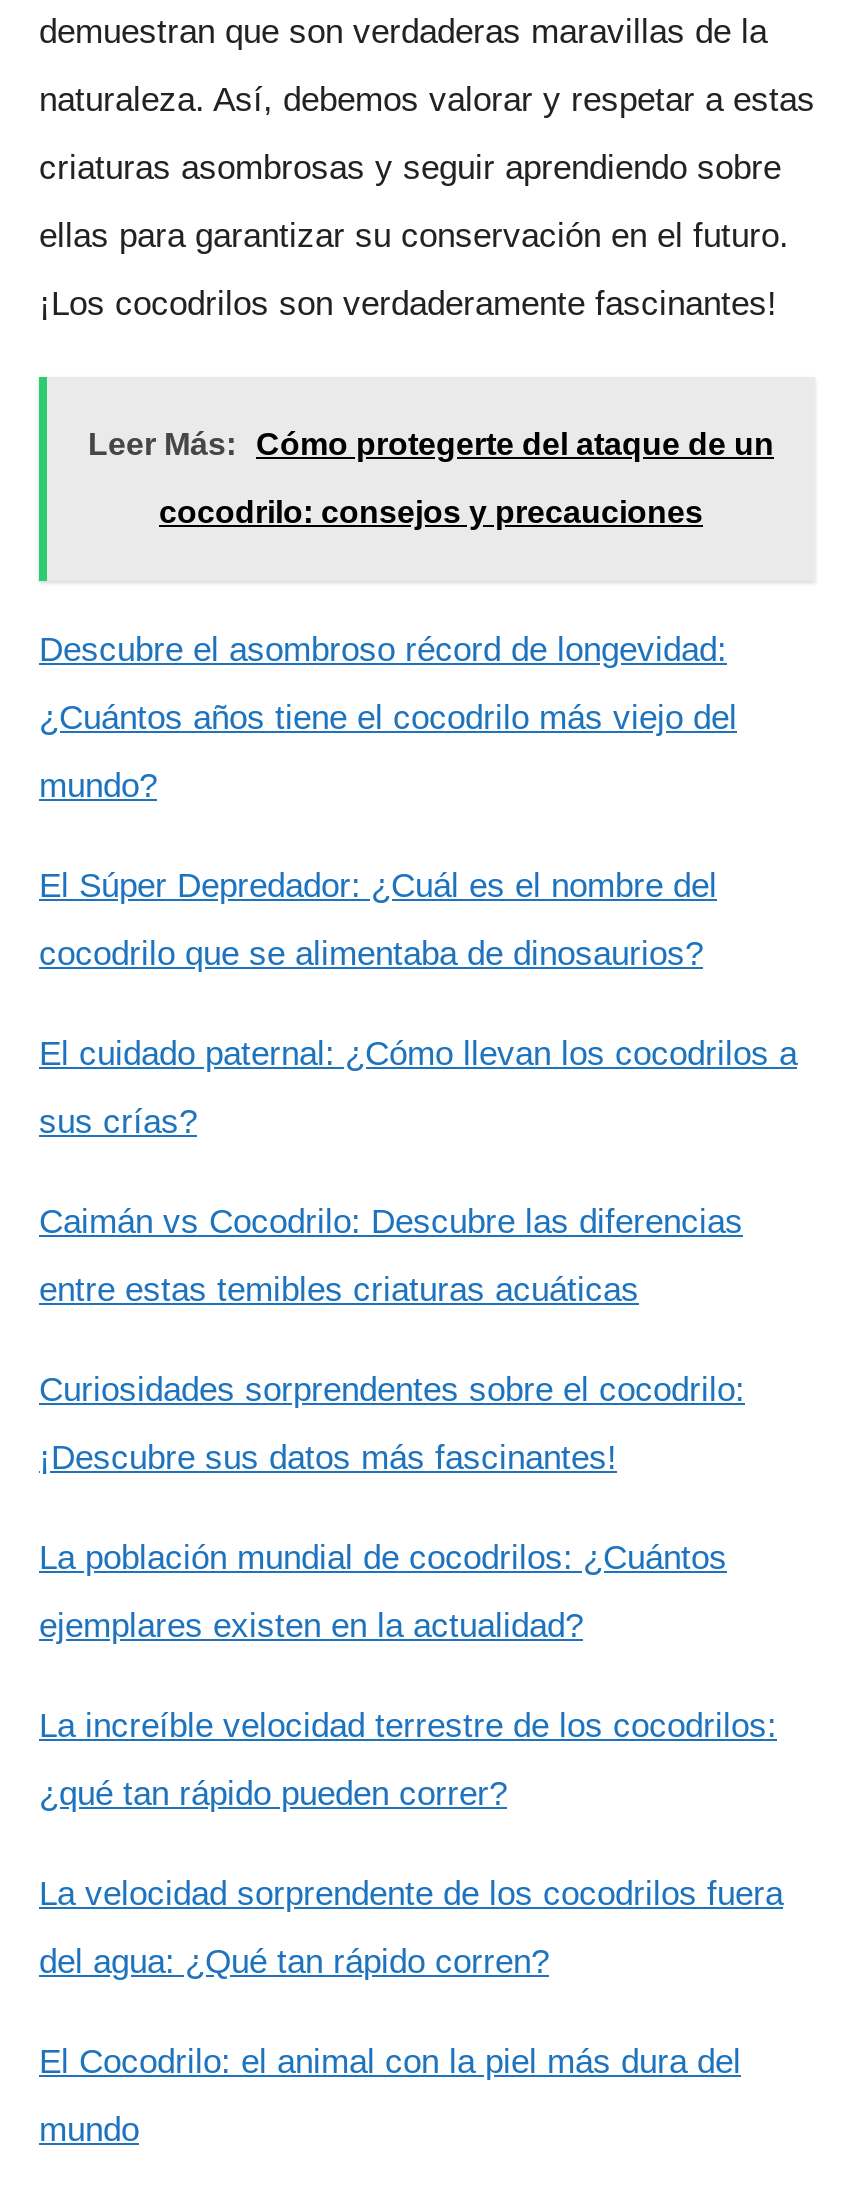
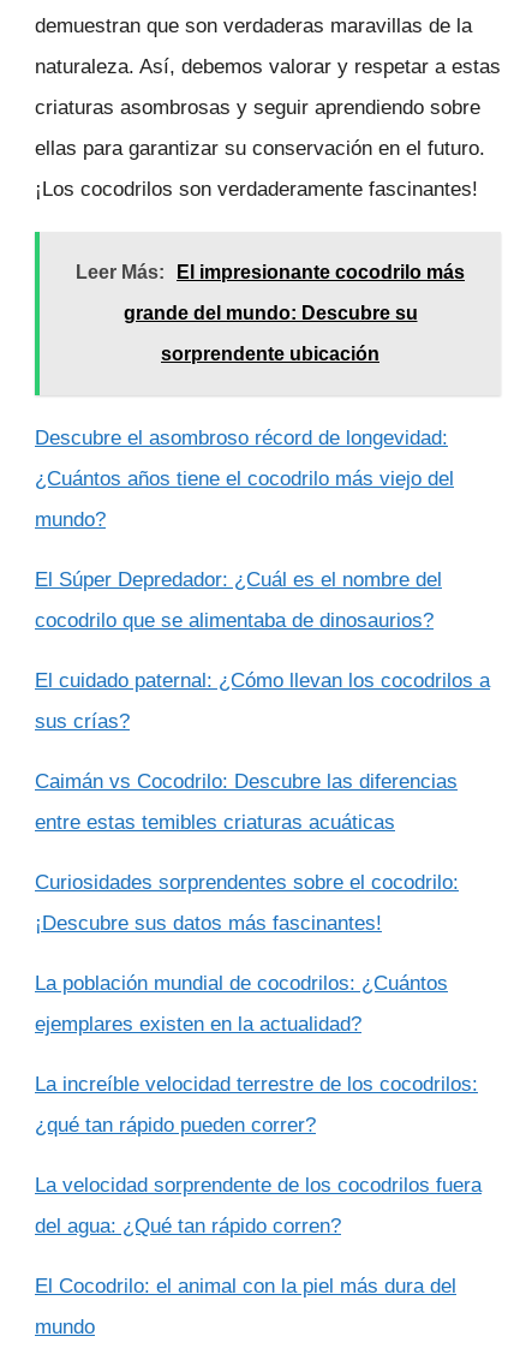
- Leer Más: Cómo protegerte del ataque de un
- cocodrilo: consejos y precauciones
+ Leer Más: El impresionante cocodrilo más
+ grande del mundo: Descubre su
+ sorprendente ubicación
